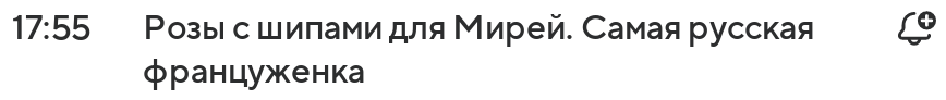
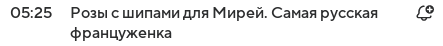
- 17:55 Розы с шипами для Мирей. Самая русская
+ 05:25 Розы с шипами для Мирей. Самая русская
